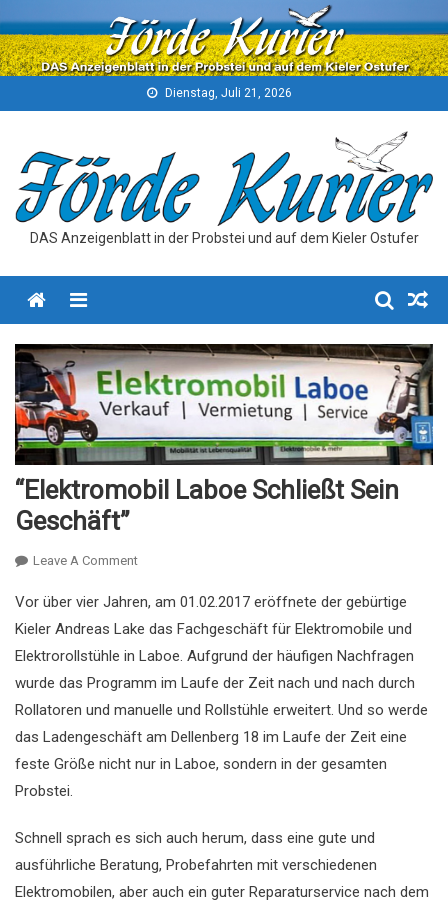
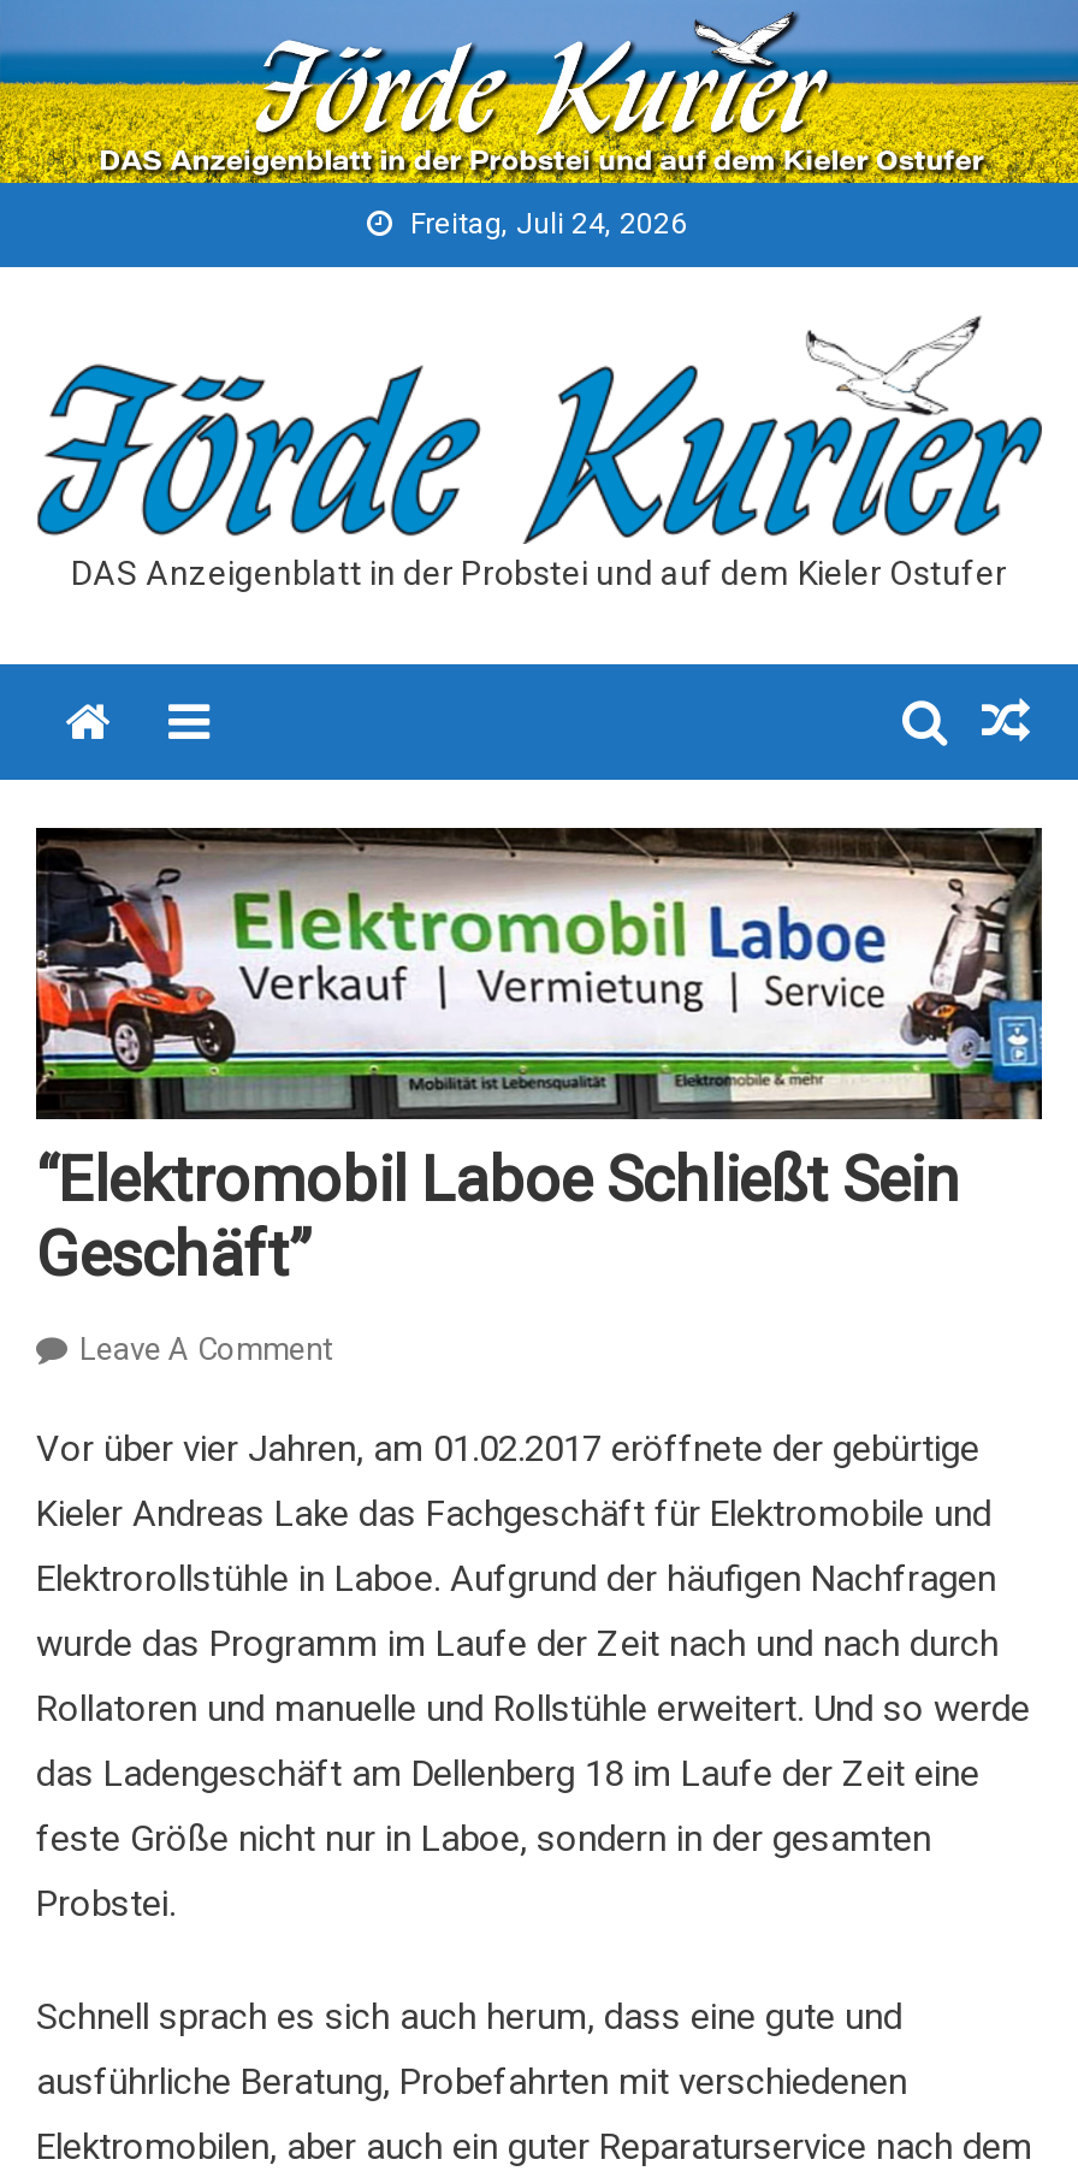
- Dienstag, Juli 21, 2026
+ Freitag, Juli 24, 2026
